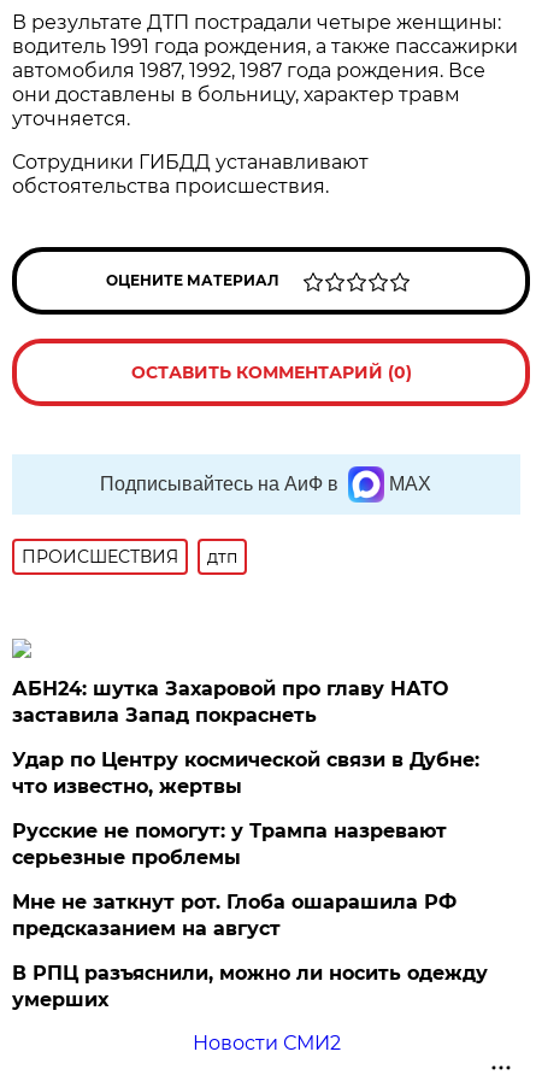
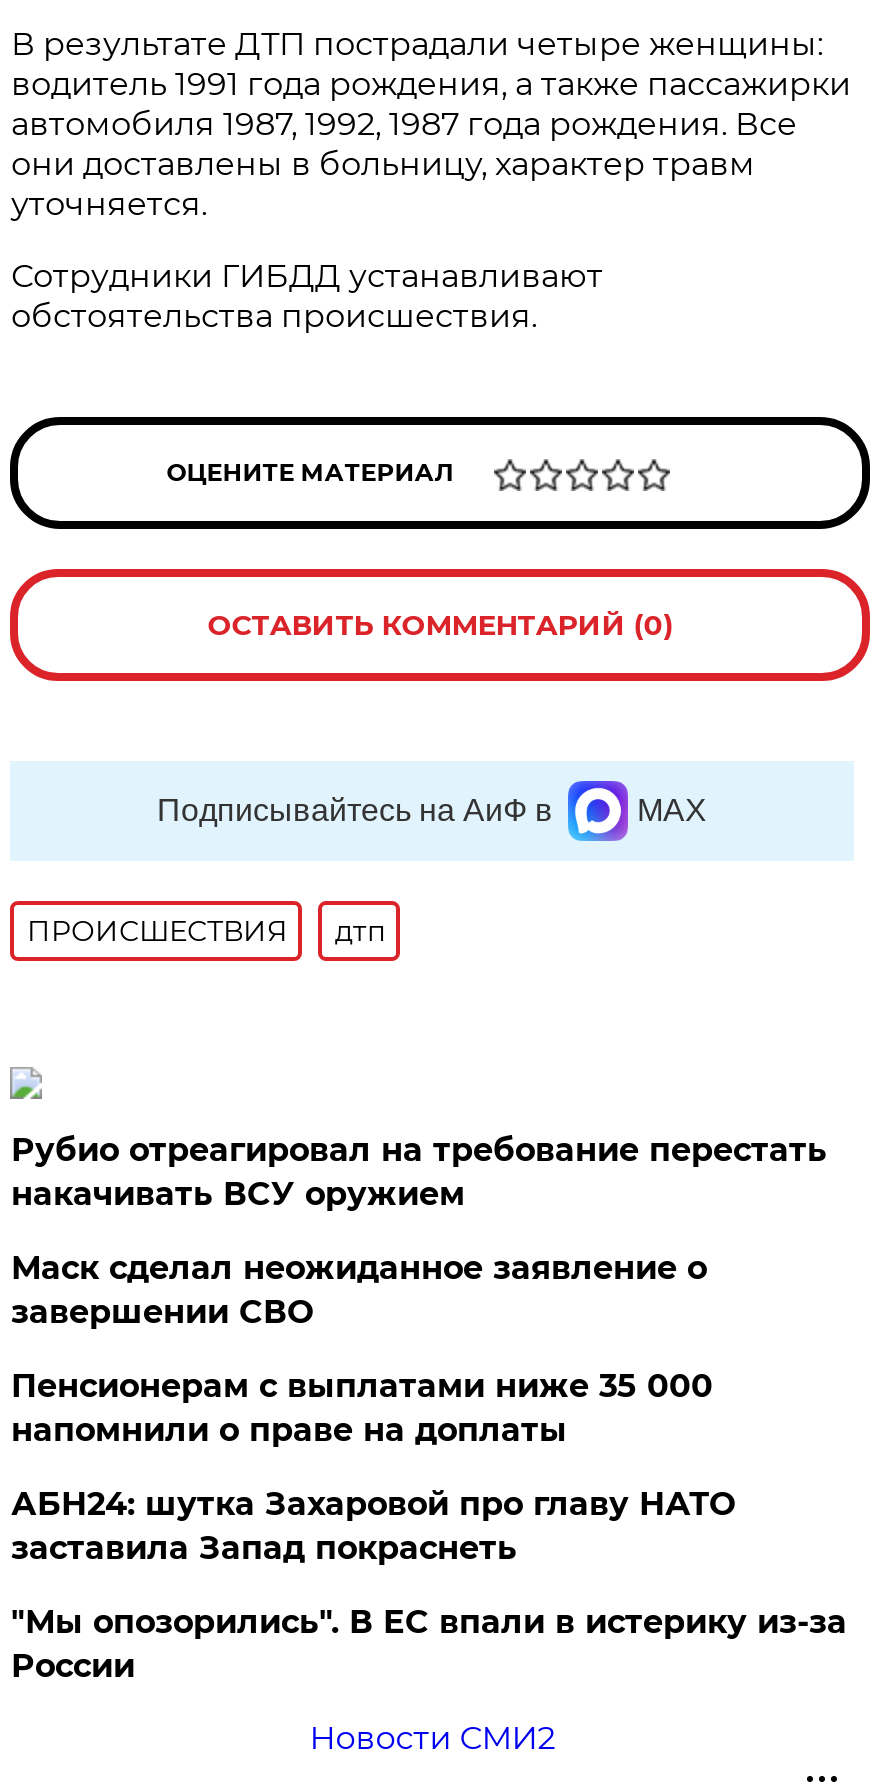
+ Рубио отреагировал на требование перестать
+ накачивать ВСУ оружием
+ Маск сделал неожиданное заявление о
+ завершении СВО
+ Пенсионерам с выплатами ниже 35 000
+ напомнили о праве на доплаты

moved down: АБН24: шутка Захаровой про главу НАТО | заставила Запад покраснеть

- Удар по Центру космической связи в Дубне:
- что известно, жертвы
- Русские не помогут: у Трампа назревают
- серьезные проблемы
- Мне не заткнут рот. Глоба ошарашила РФ
- предсказанием на август
- В РПЦ разъяснили, можно ли носить одежду
- умерших
+ "Мы опозорились". В ЕС впали в истерику из-за
+ России
